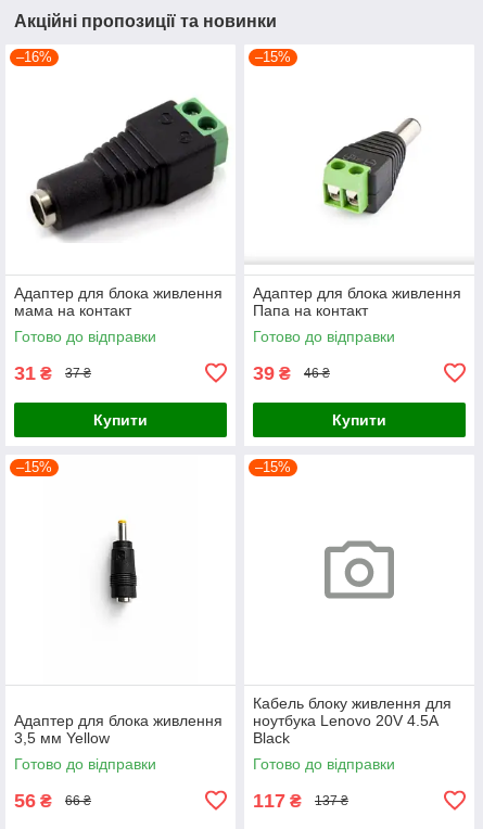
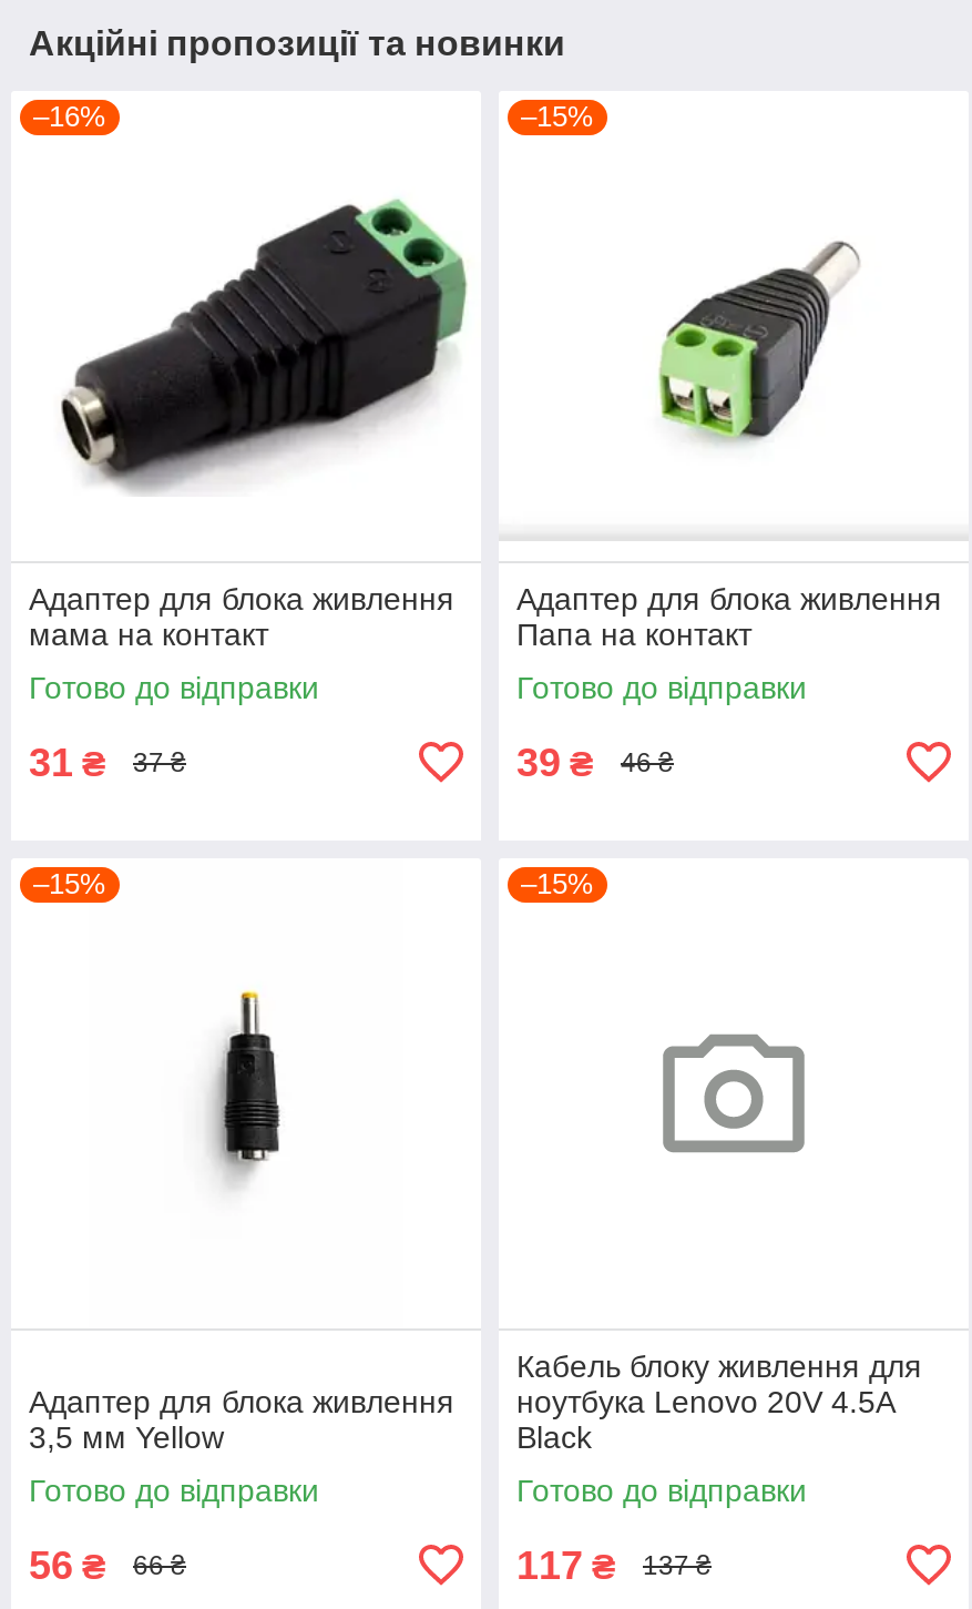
- Купити

- Купити
